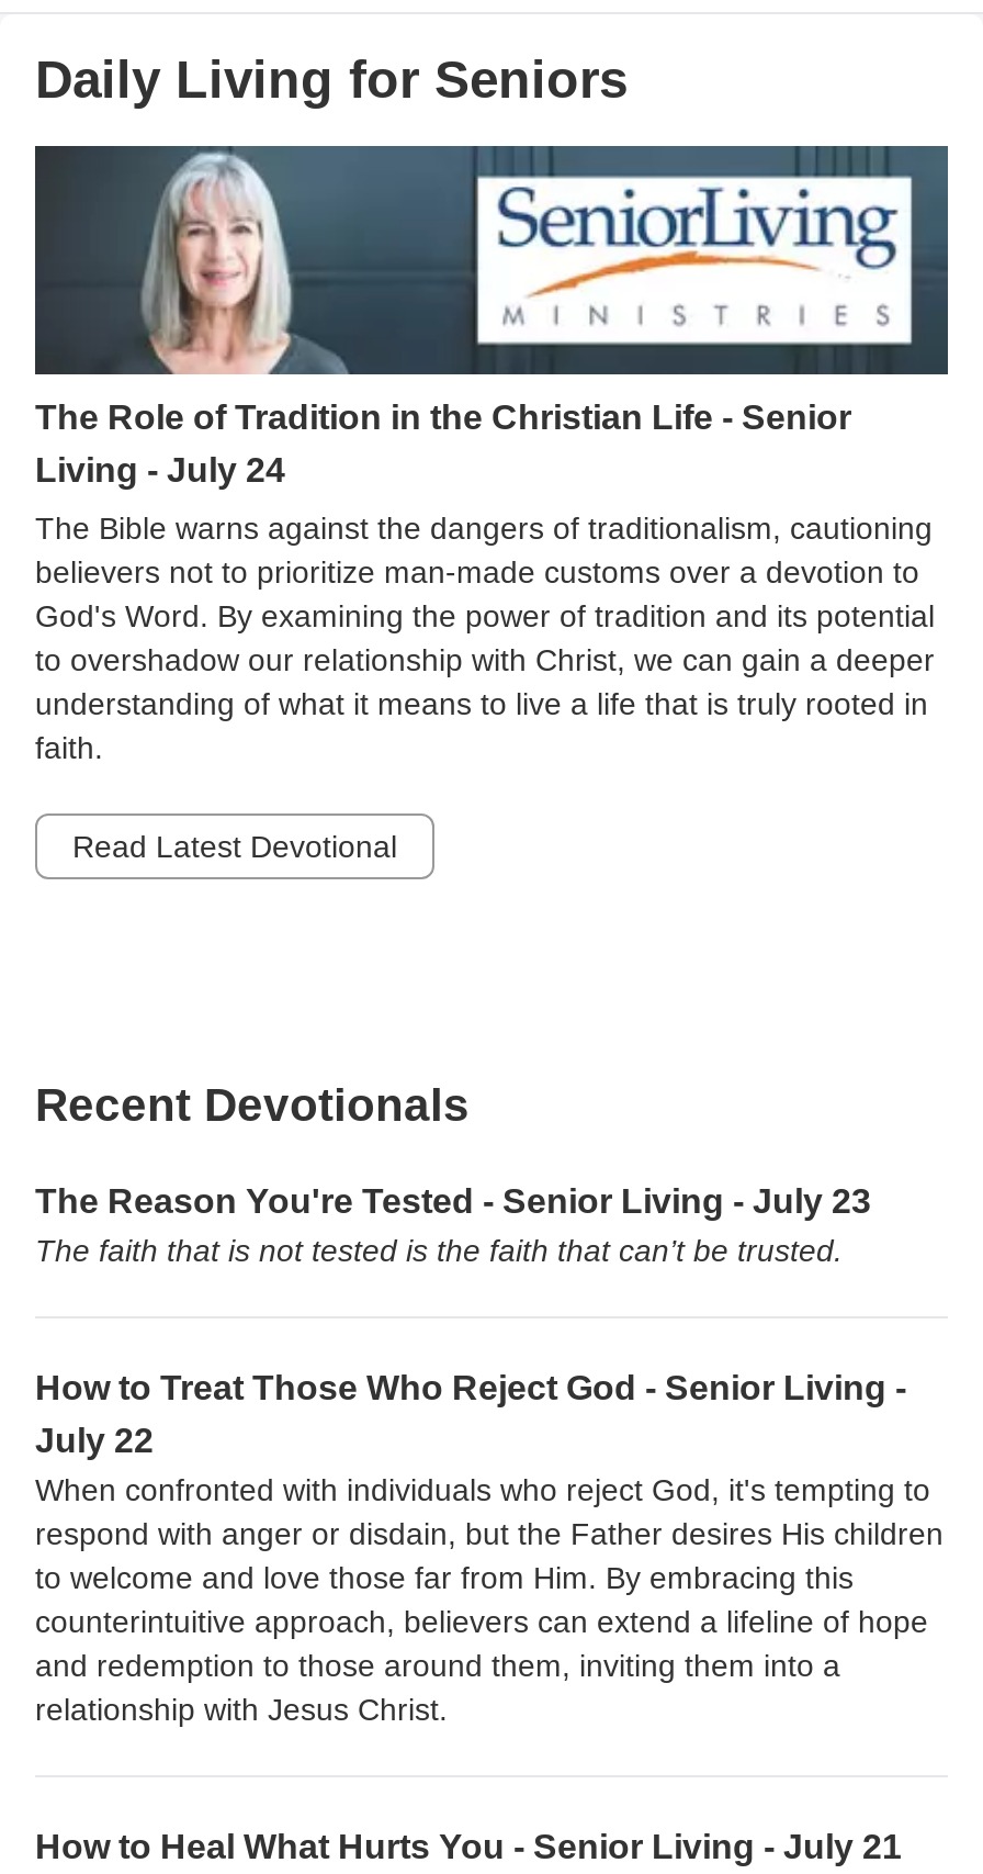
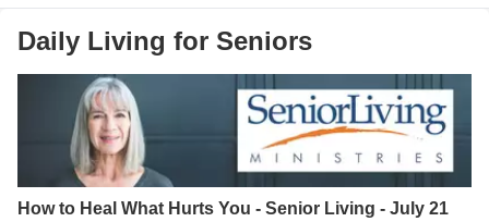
- The Role of Tradition in the Christian Life - Senior
- Living - July 24
- The Bible warns against the dangers of traditionalism, cautioning
- believers not to prioritize man-made customs over a devotion to
- God's Word. By examining the power of tradition and its potential
- to overshadow our relationship with Christ, we can gain a deeper
- understanding of what it means to live a life that is truly rooted in
- faith.
- Read Latest Devotional

- Recent Devotionals
- The Reason You're Tested - Senior Living - July 23
- The faith that is not tested is the faith that can’t be trusted.

- How to Treat Those Who Reject God - Senior Living -
- July 22
- When confronted with individuals who reject God, it's tempting to
- respond with anger or disdain, but the Father desires His children
- to welcome and love those far from Him. By embracing this
- counterintuitive approach, believers can extend a lifeline of hope
- and redemption to those around them, inviting them into a
- relationship with Jesus Christ.
